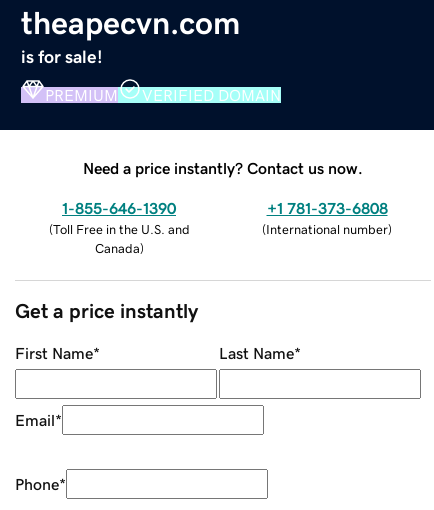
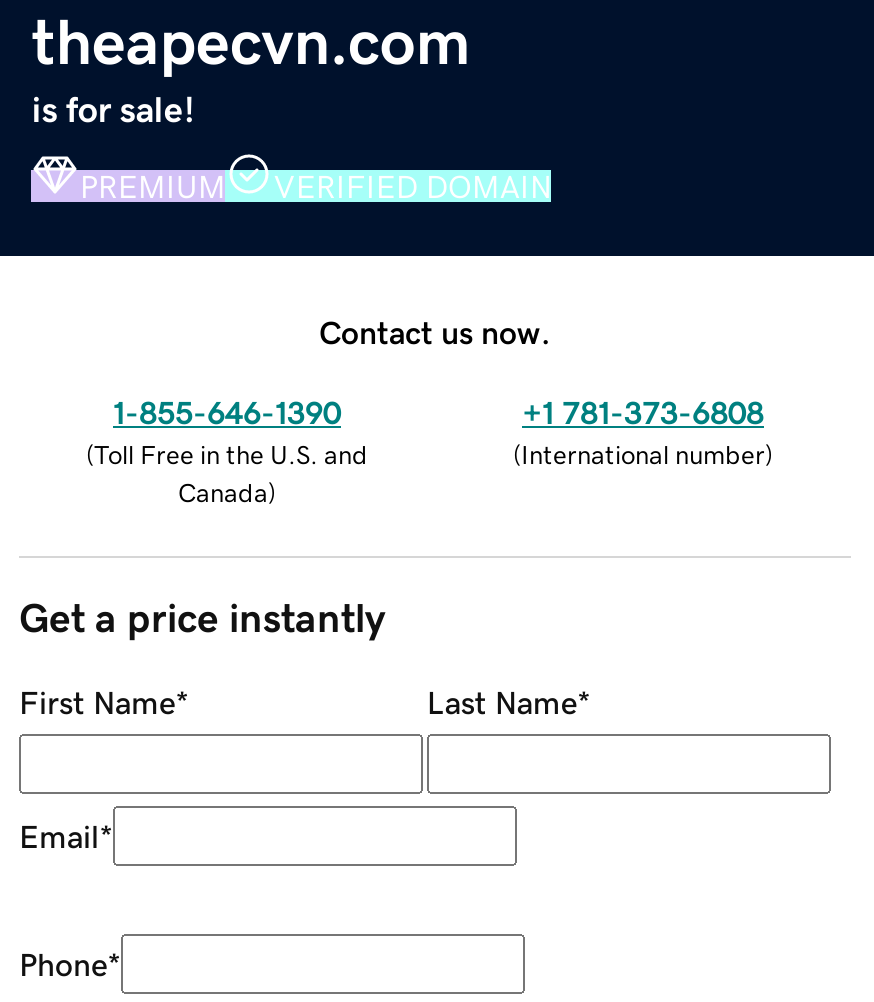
- Need a price instantly? Contact us now.
+ Contact us now.
